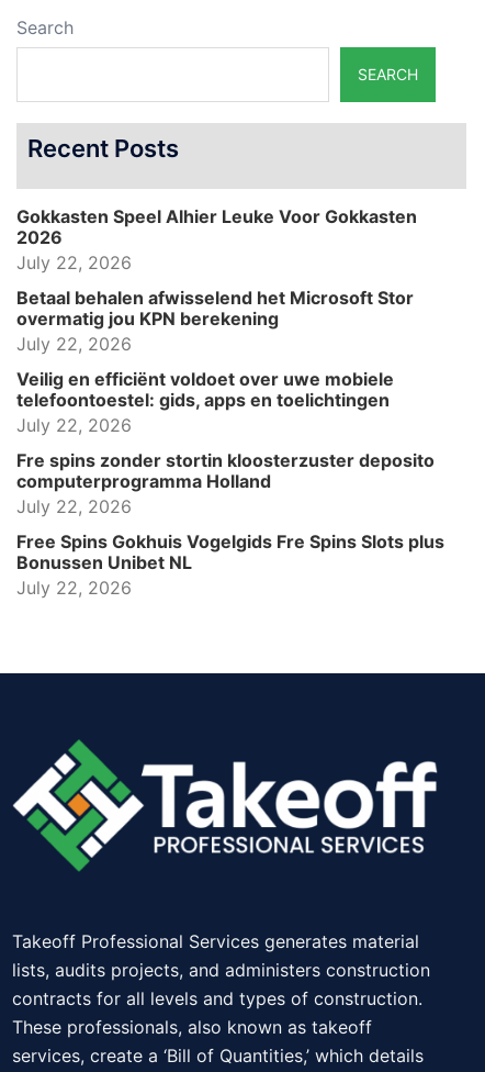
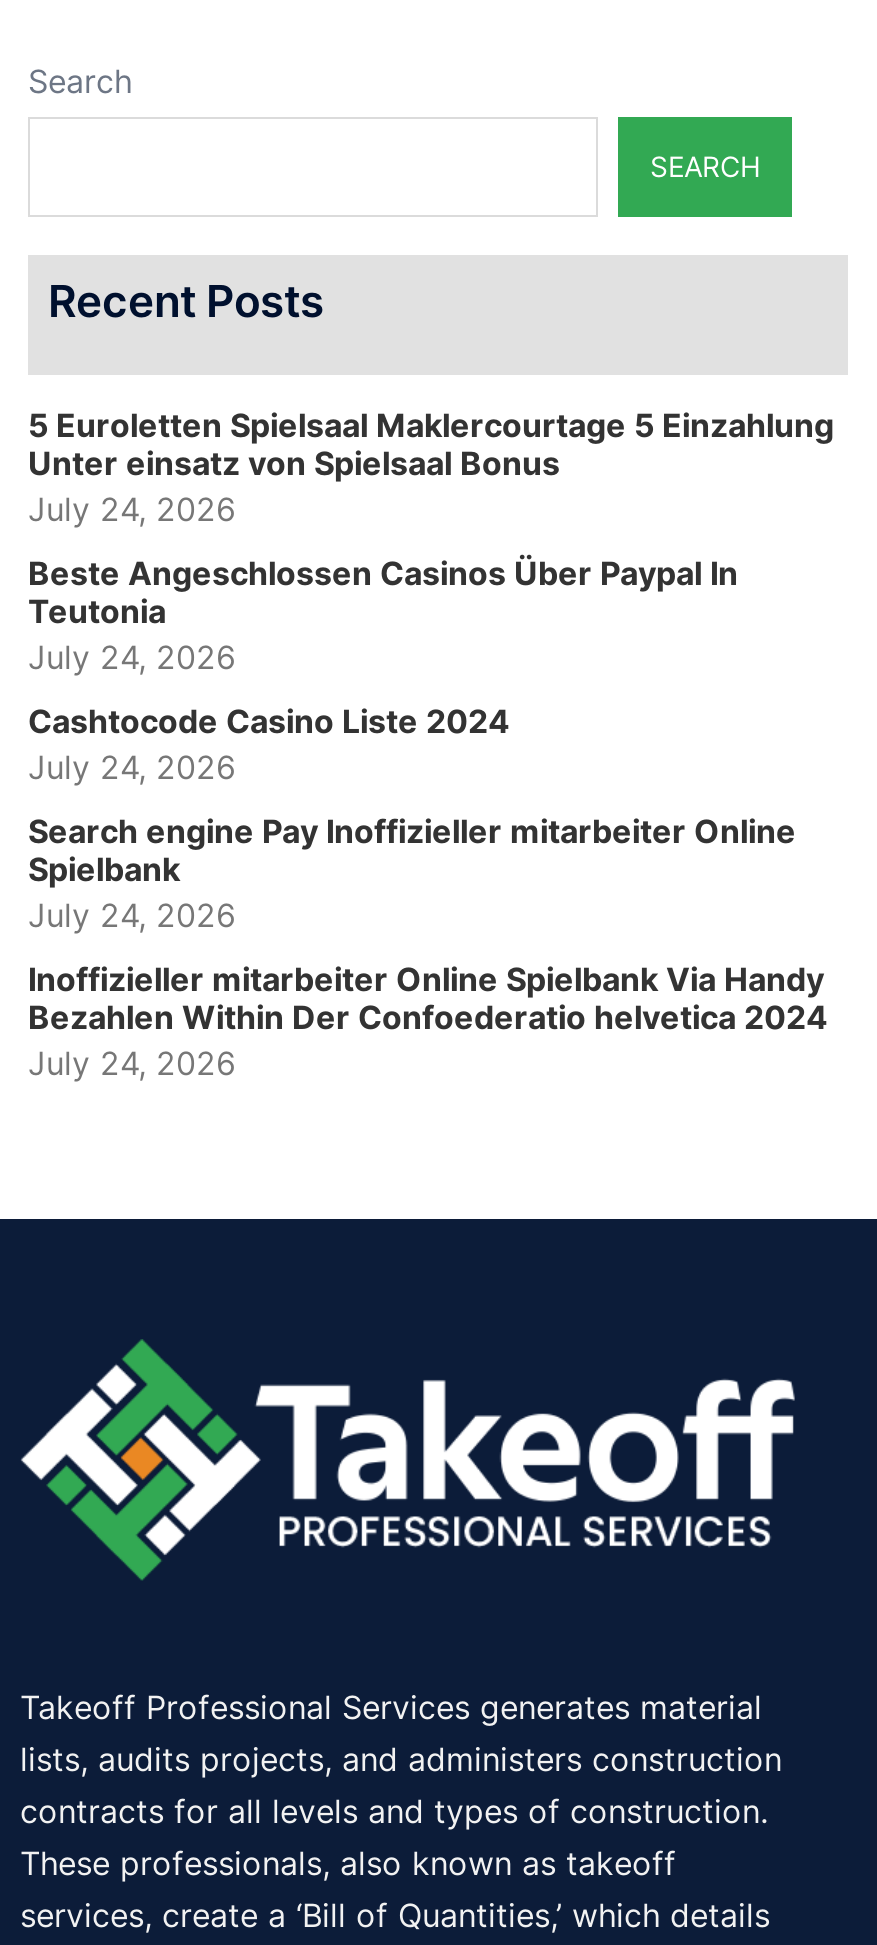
- Gokkasten Speel Alhier Leuke Voor Gokkasten
- 2026
- July 22, 2026
+ 5 Euroletten Spielsaal Maklercourtage 5 Einzahlung
+ Unter einsatz von Spielsaal Bonus
+ July 24, 2026

- Betaal behalen afwisselend het Microsoft Stor
- overmatig jou KPN berekening
- July 22, 2026
+ Beste Angeschlossen Casinos Über Paypal In
+ Teutonia
+ July 24, 2026

- Veilig en efficiënt voldoet over uwe mobiele
- telefoontoestel: gids, apps en toelichtingen
- July 22, 2026
+ Cashtocode Casino Liste 2024
+ July 24, 2026

- Fre spins zonder stortin kloosterzuster deposito
- computerprogramma Holland
- July 22, 2026
+ Search engine Pay Inoffizieller mitarbeiter Online
+ Spielbank
+ July 24, 2026

- Free Spins Gokhuis Vogelgids Fre Spins Slots plus
- Bonussen Unibet NL
- July 22, 2026
+ Inoffizieller mitarbeiter Online Spielbank Via Handy
+ Bezahlen Within Der Confoederatio helvetica 2024
+ July 24, 2026
